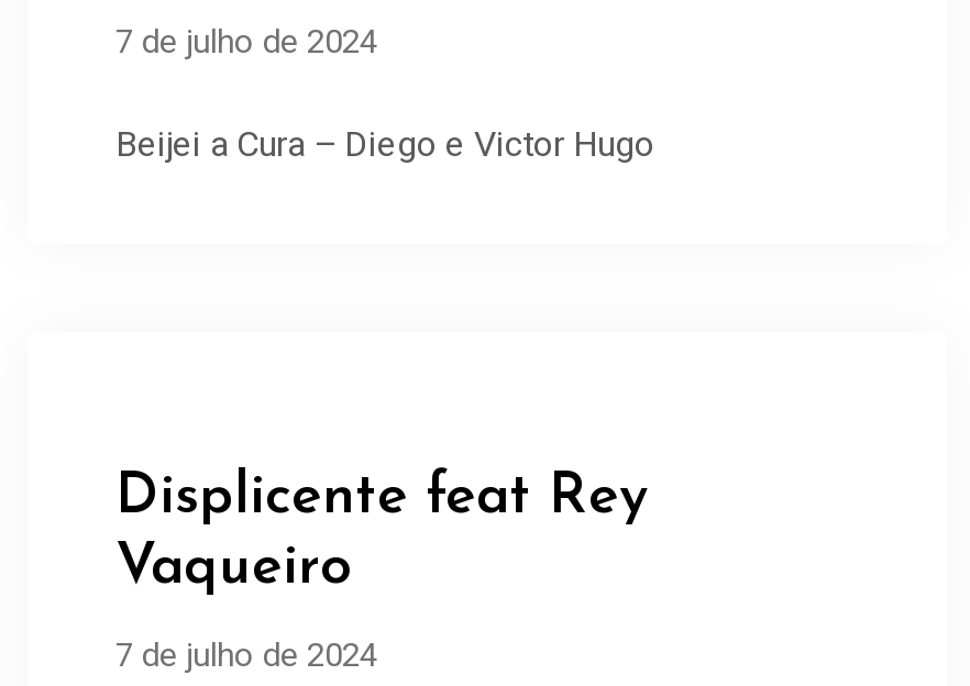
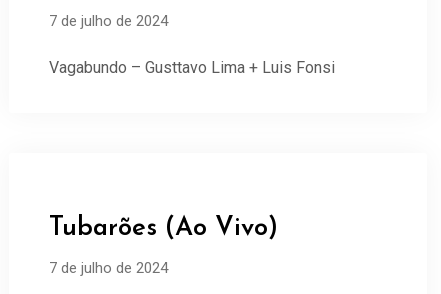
- Beijei a Cura – Diego e Victor Hugo
+ Vagabundo – Gusttavo Lima + Luis Fonsi

- Displicente feat Rey
- Vaqueiro
+ Tubarões (Ao Vivo)
